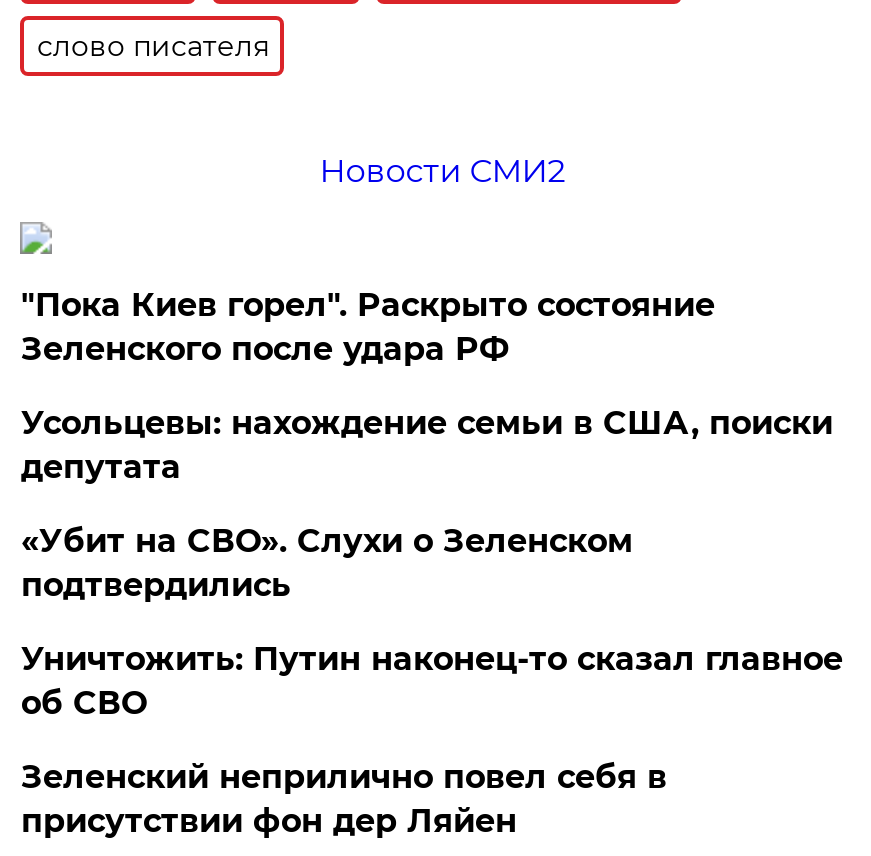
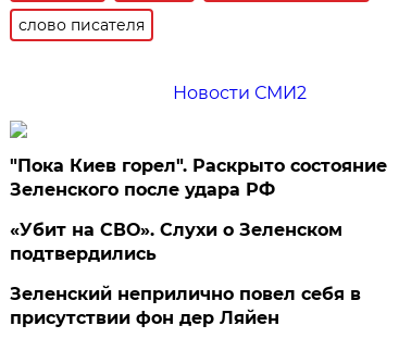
- Усольцевы: нахождение семьи в США, поиски
- депутата

- Уничтожить: Путин наконец-то сказал главное
- об СВО
